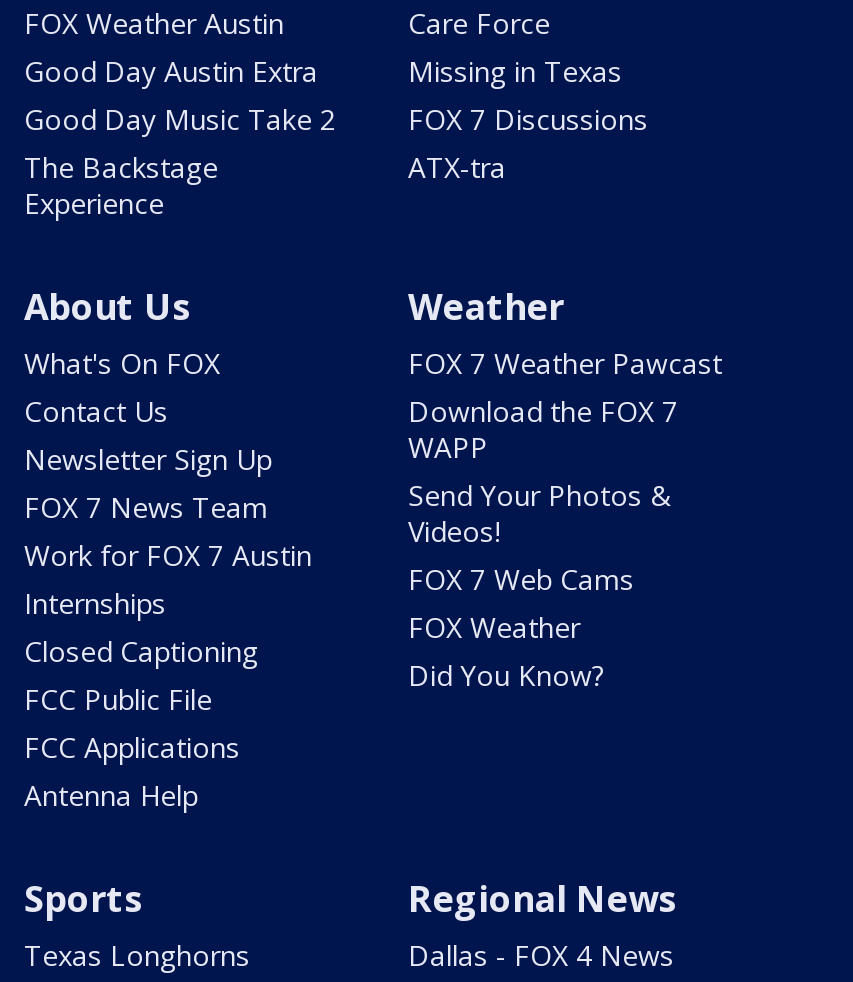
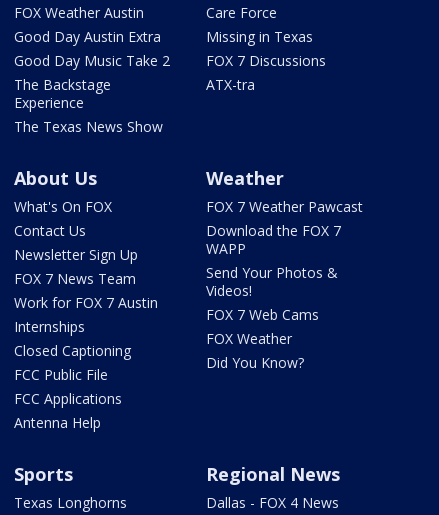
+ The Texas News Show
